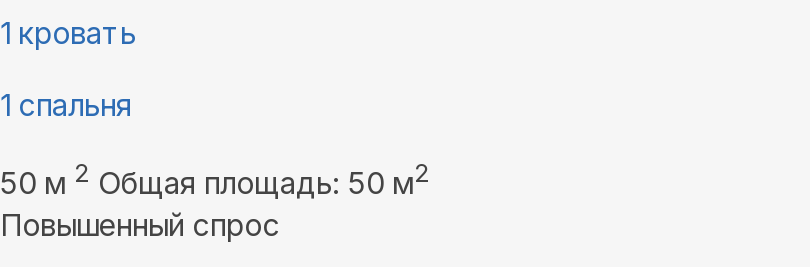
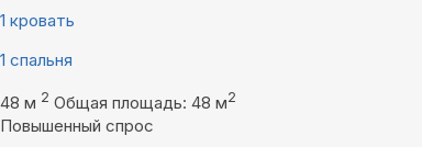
- 50 м 2 Общая площадь: 50 м2
+ 48 м 2 Общая площадь: 48 м2
